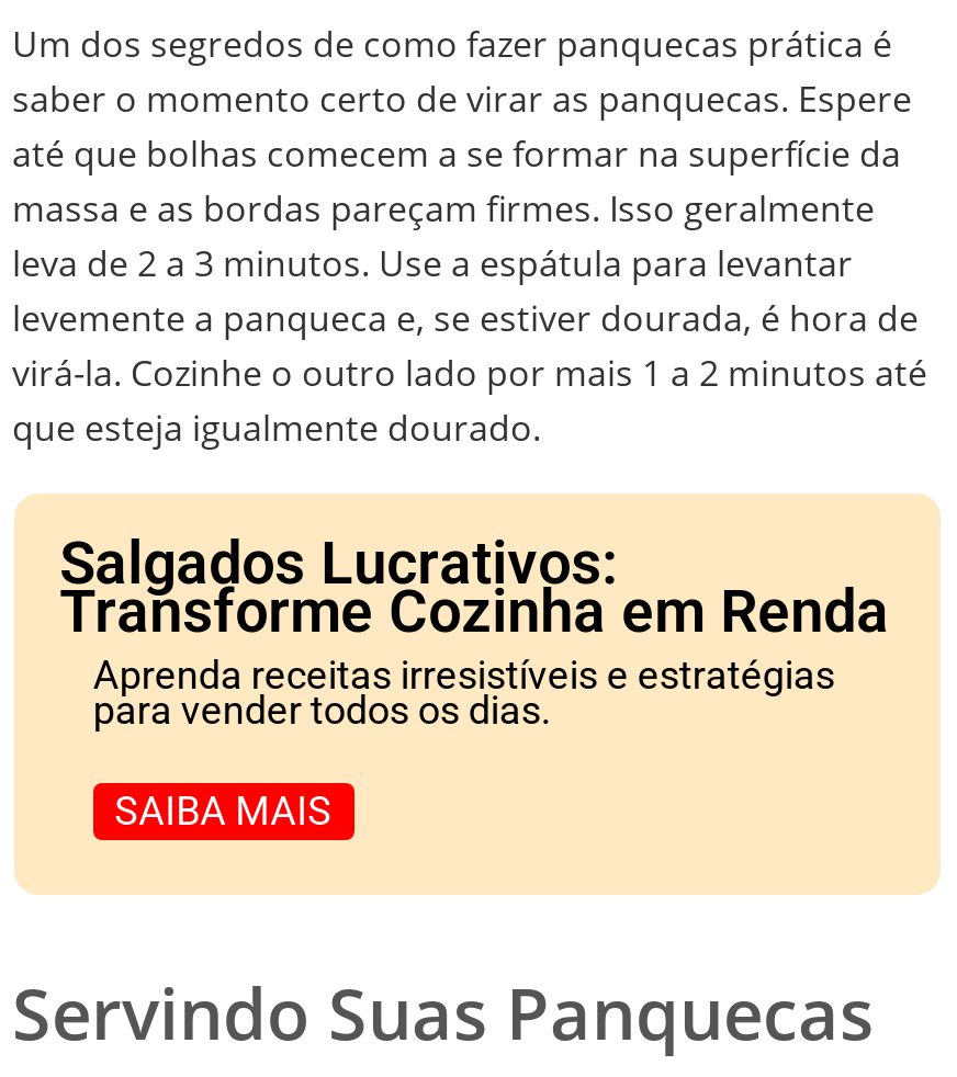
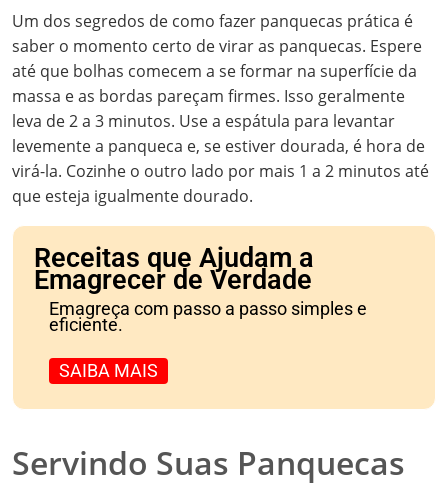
- Salgados Lucrativos:
- Transforme Cozinha em Renda
- Aprenda receitas irresistíveis e estratégias
- para vender todos os dias.
+ Receitas que Ajudam a
+ Emagrecer de Verdade
+ Emagreça com passo a passo simples e
+ eficiente.
